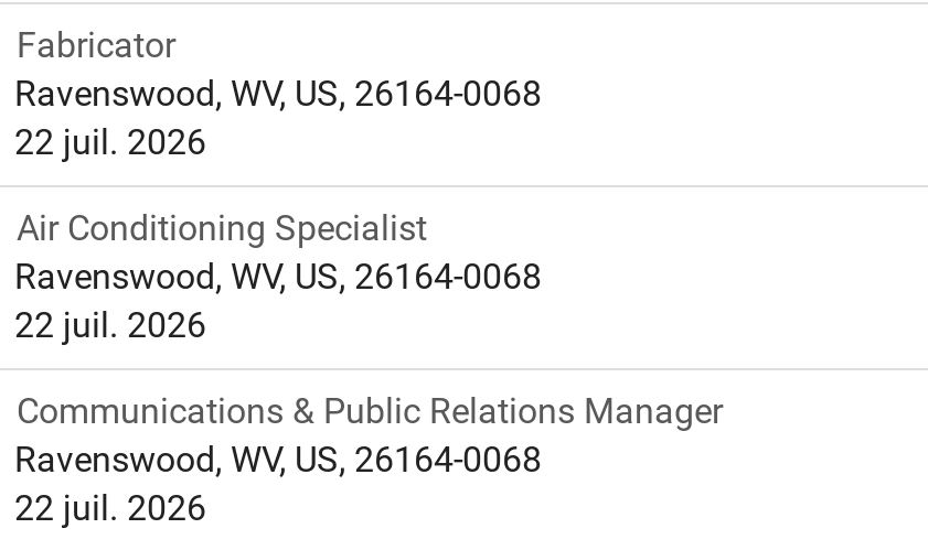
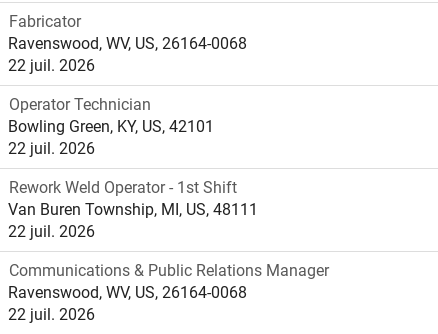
- Air Conditioning Specialist
- Ravenswood, WV, US, 26164-0068
+ Operator Technician
+ Bowling Green, KY, US, 42101
+ 22 juil. 2026
+ Rework Weld Operator - 1st Shift
+ Van Buren Township, MI, US, 48111
